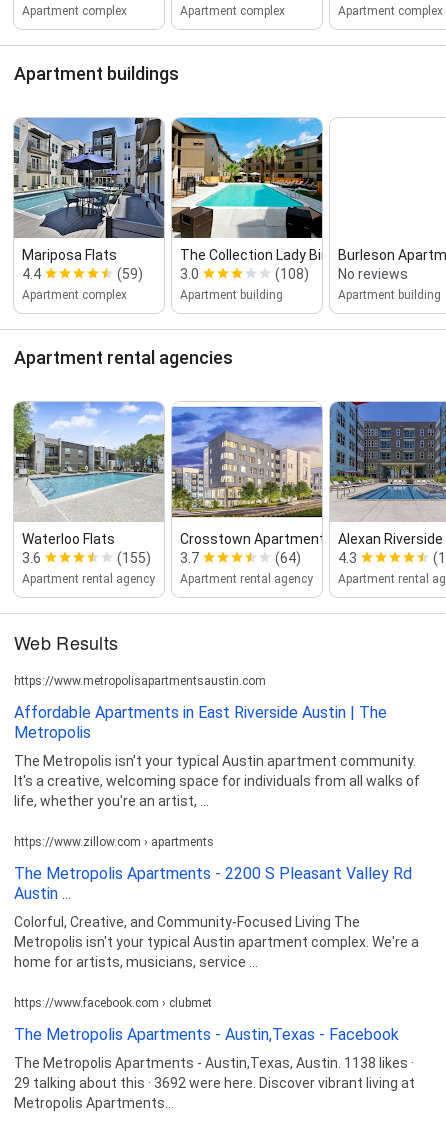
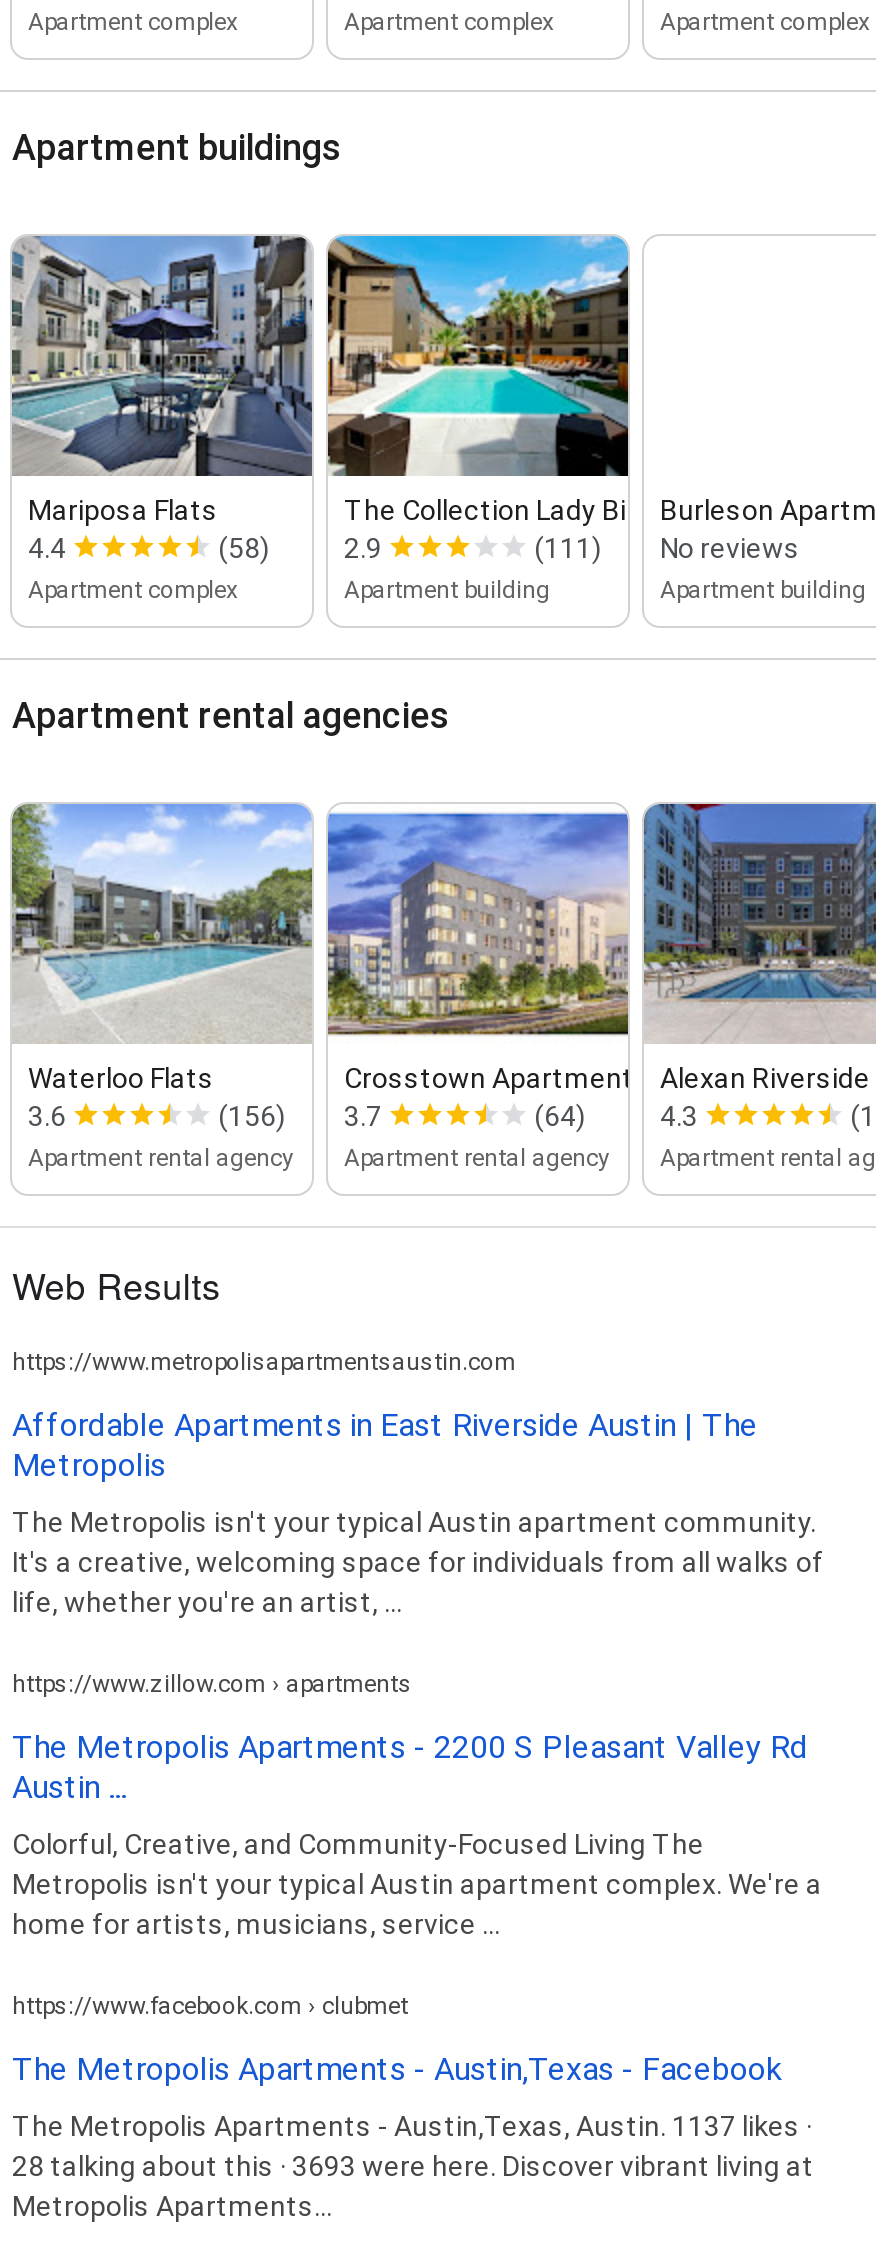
- (59)
+ (58)

- 3.0
+ 2.9

- (108) No reviews
+ (111) No reviews

- (155) 3.7
+ (156) 3.7

- The Metropolis Apartments - Austin,Texas, Austin. 1138 likes ·
+ The Metropolis Apartments - Austin,Texas, Austin. 1137 likes ·

- 29 talking about this · 3692 were here. Discover vibrant living at
+ 28 talking about this · 3693 were here. Discover vibrant living at
